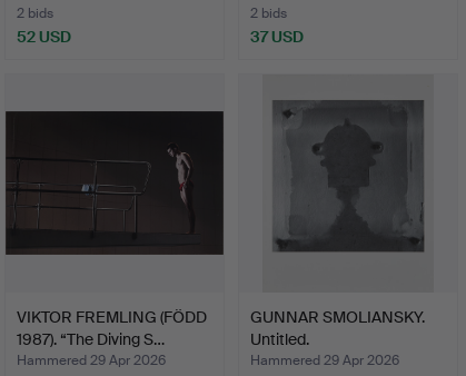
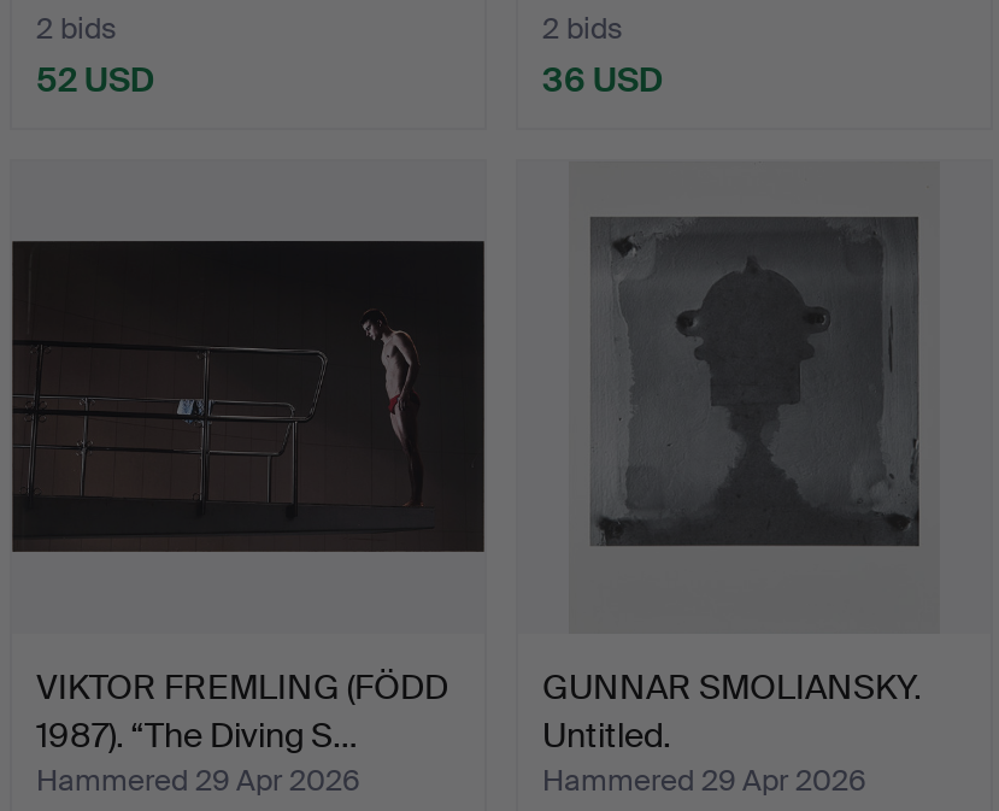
- 37 USD
+ 36 USD
